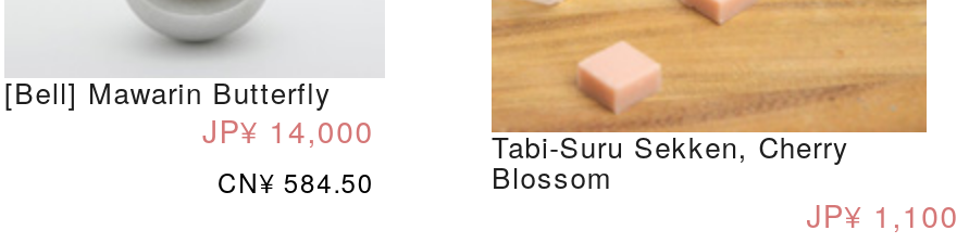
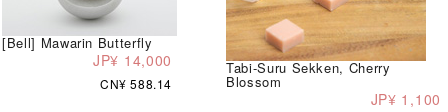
- CN¥ 584.50
+ CN¥ 588.14
